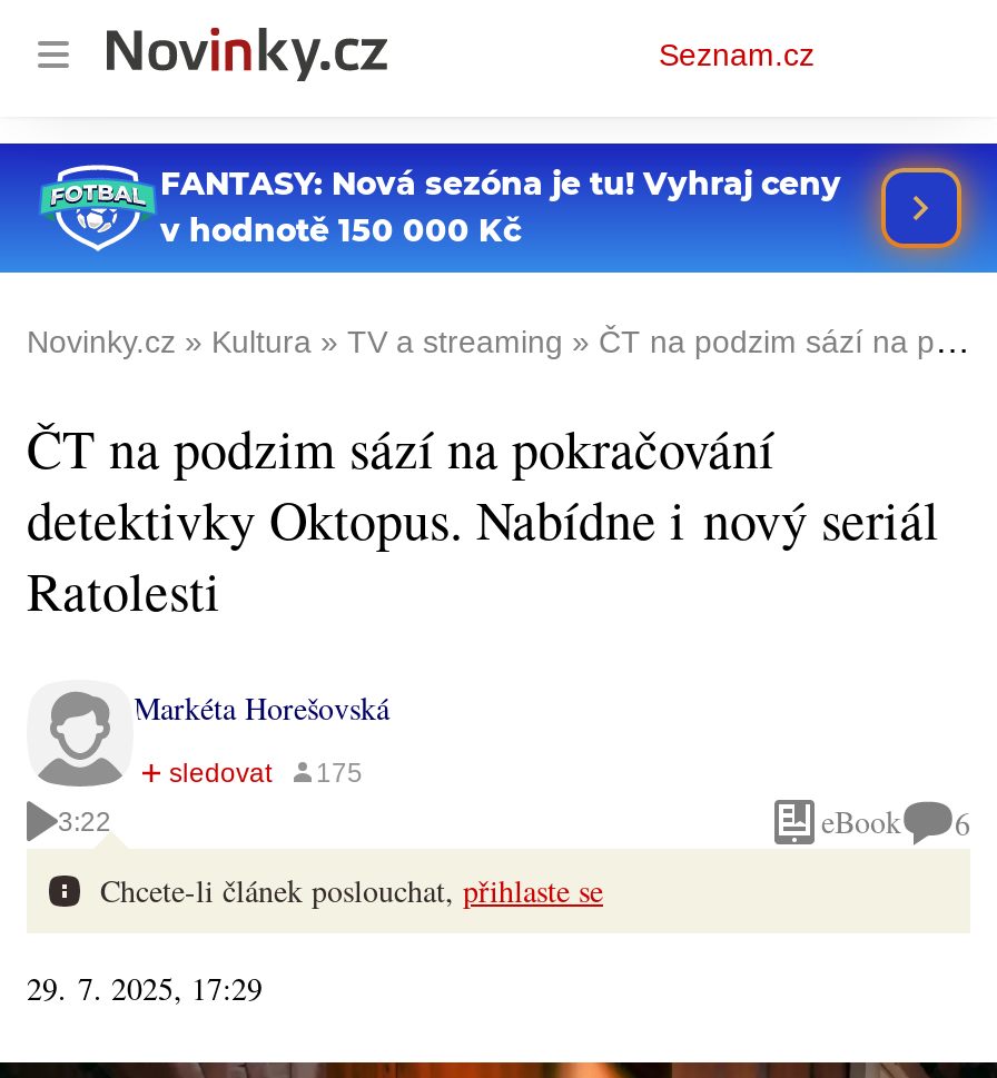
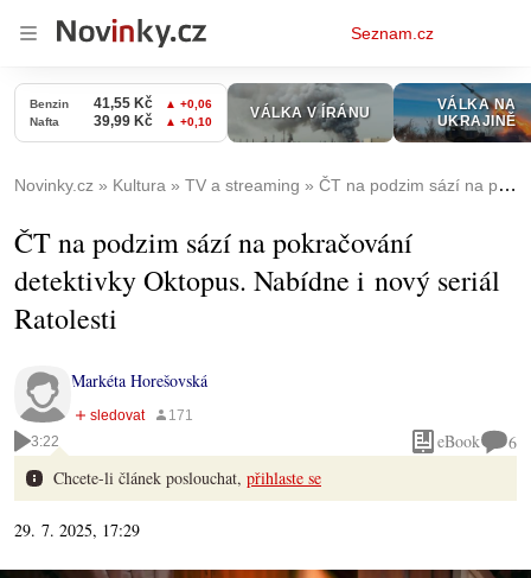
- [image]
+ [image]
